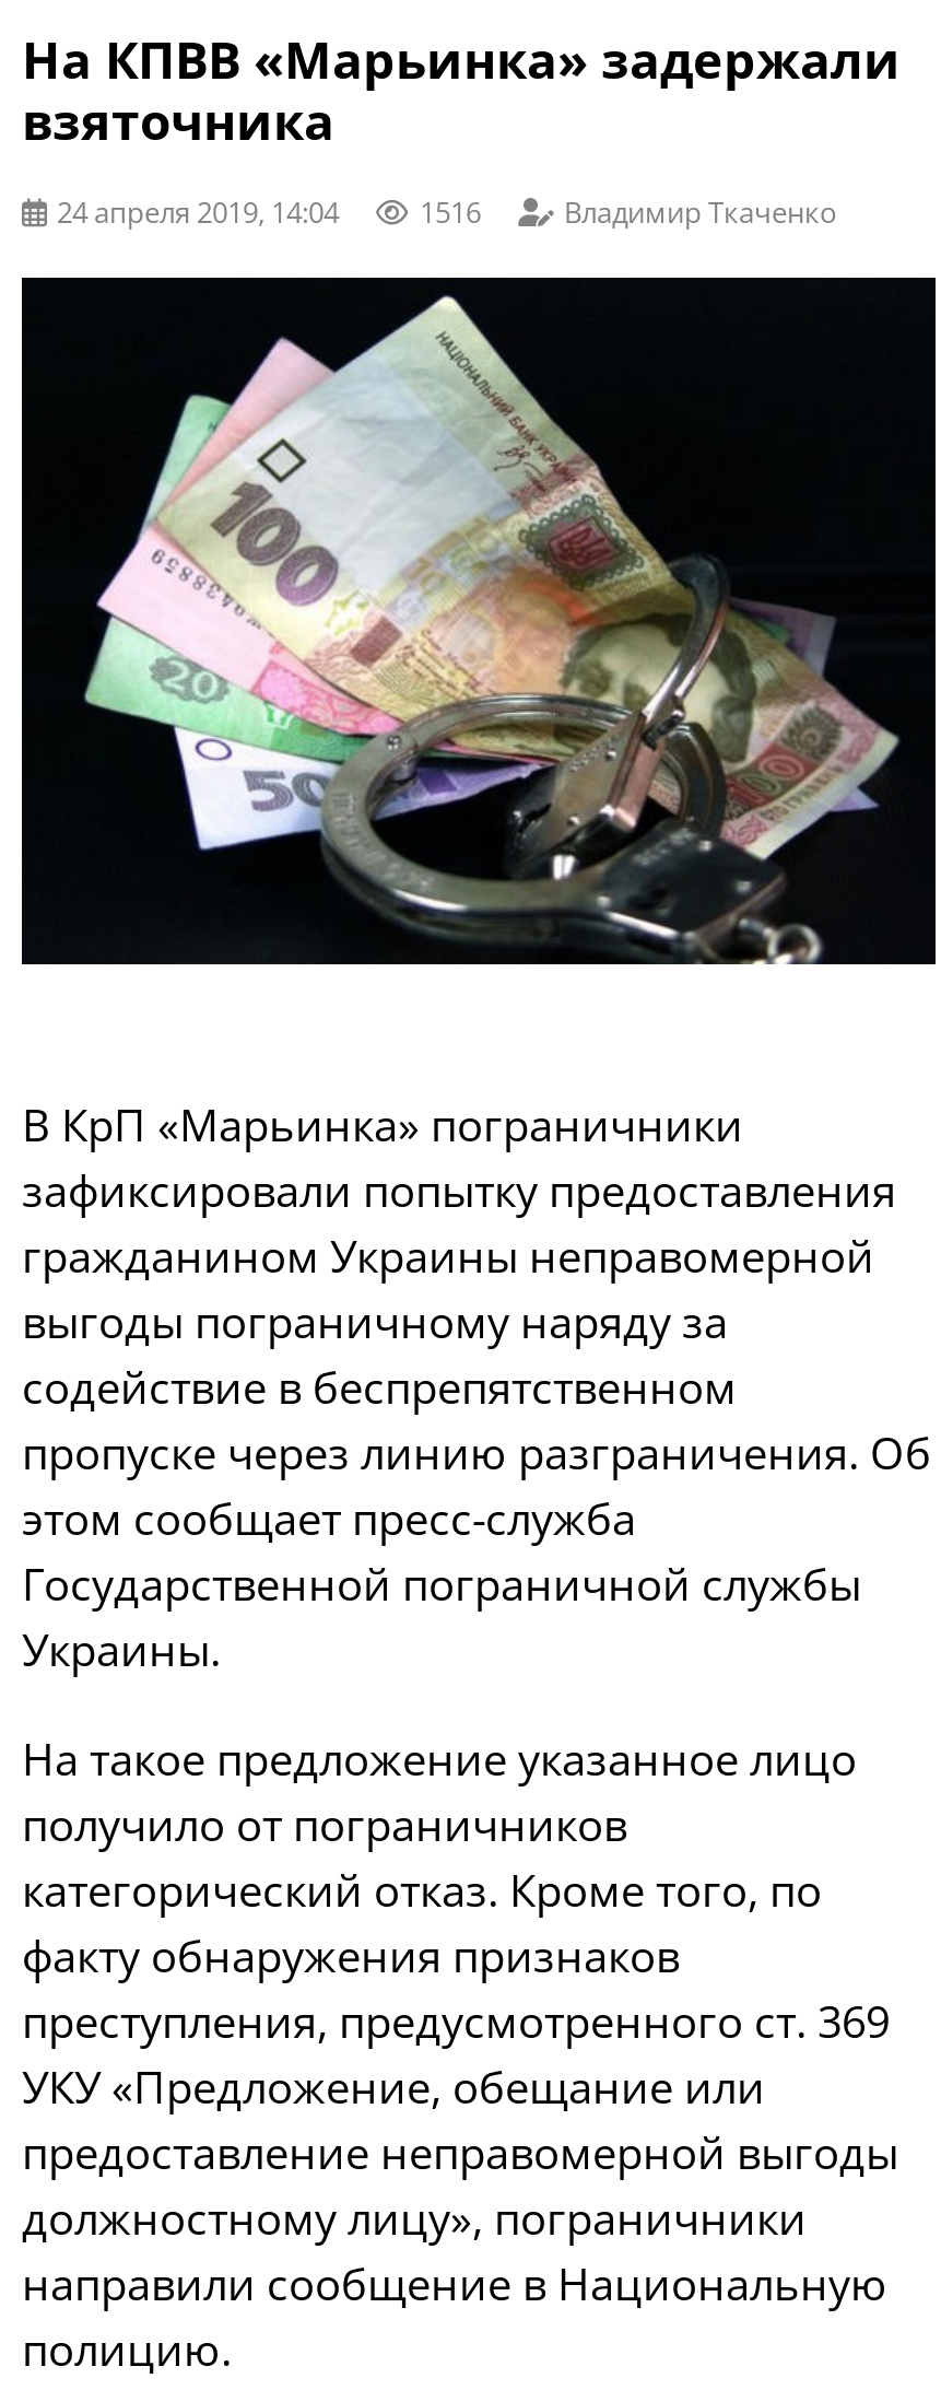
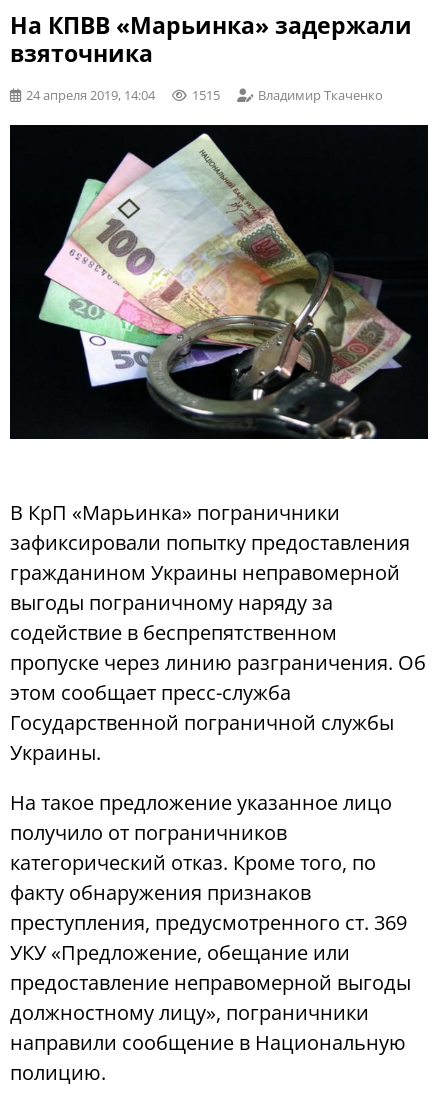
- 1516
+ 1515
